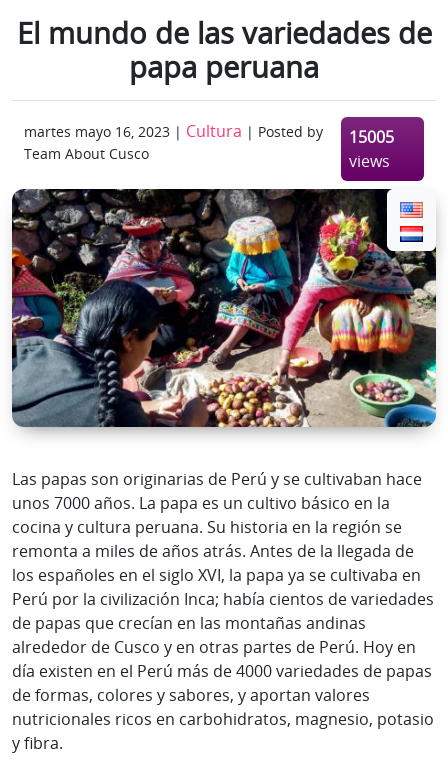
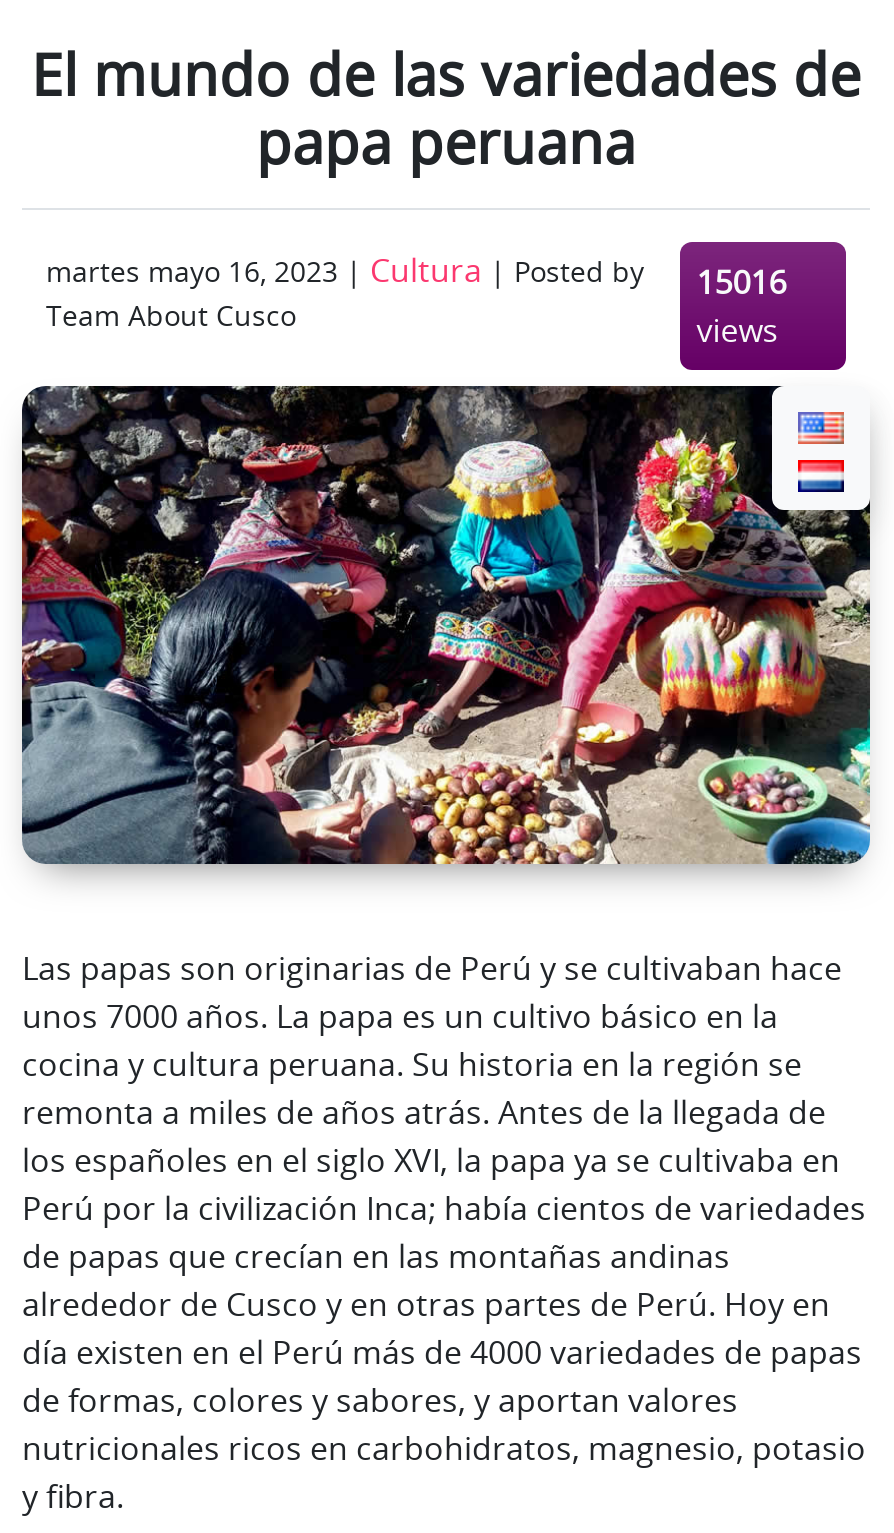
- 15005
+ 15016
